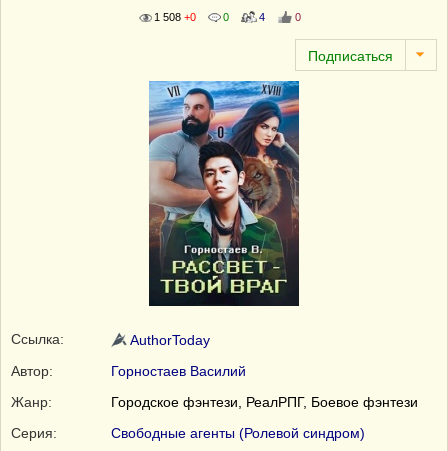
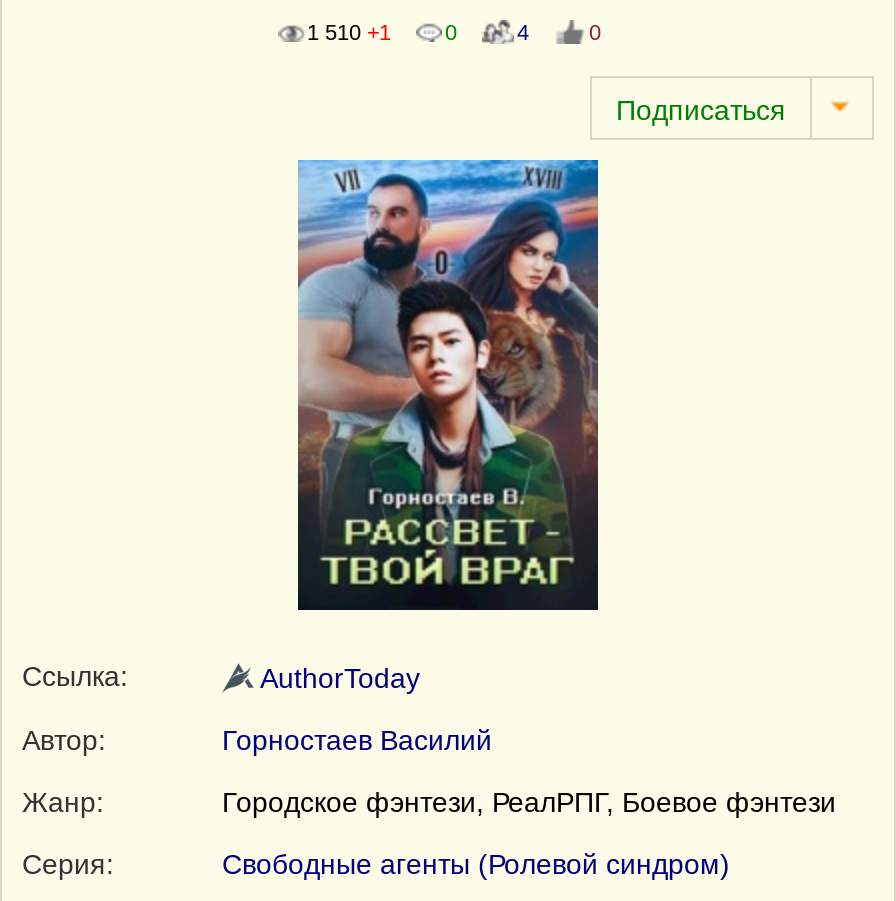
- 1 508 +0
+ 1 510 +1
